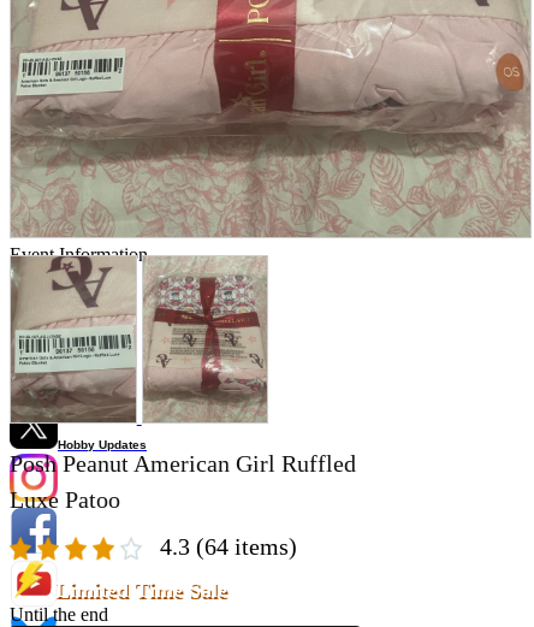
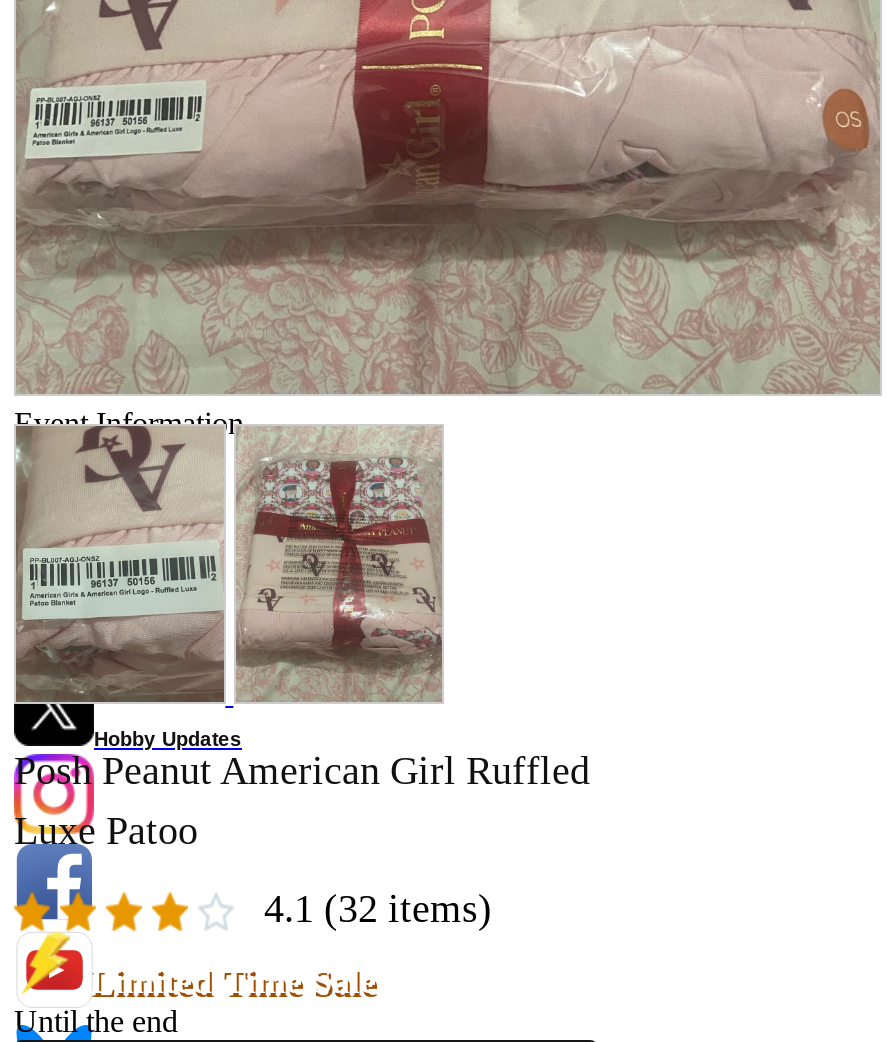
- 4.3 (64 items)
+ 4.1 (32 items)
